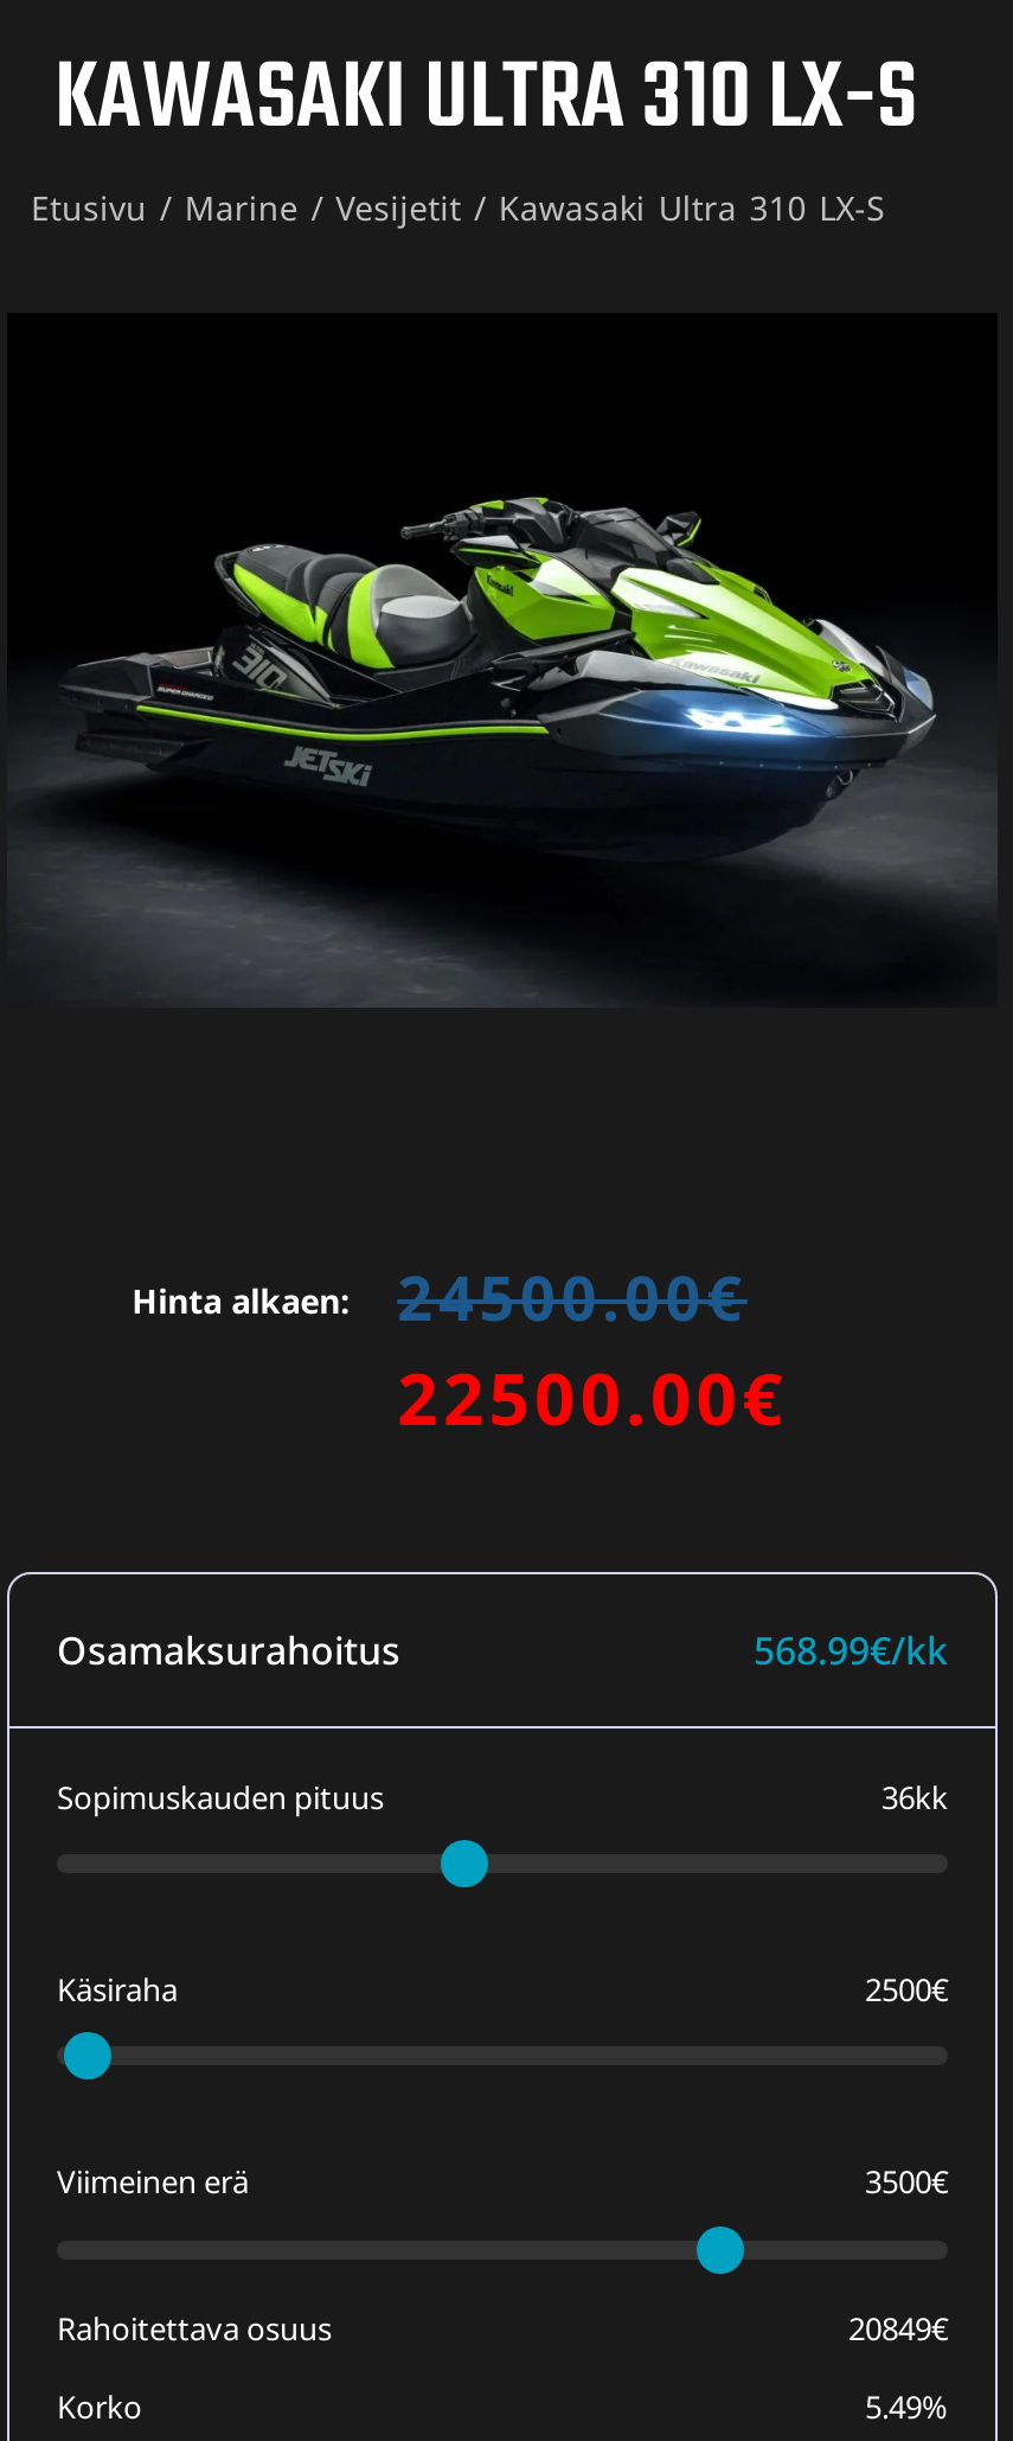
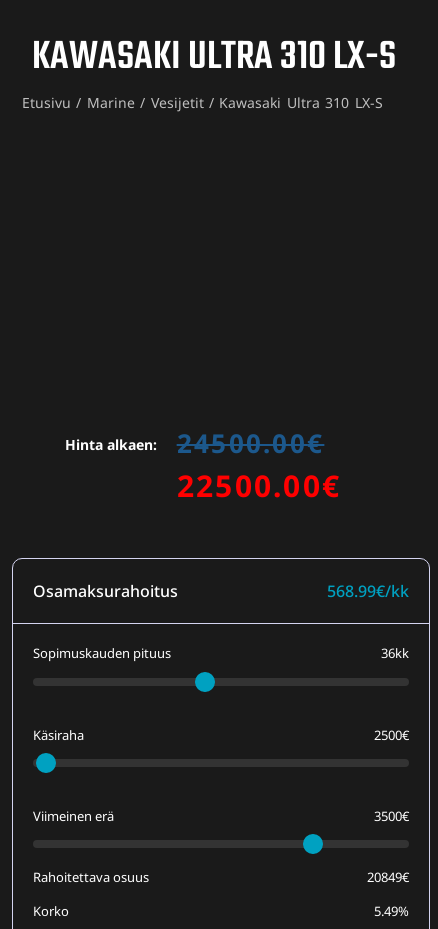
- [image]
